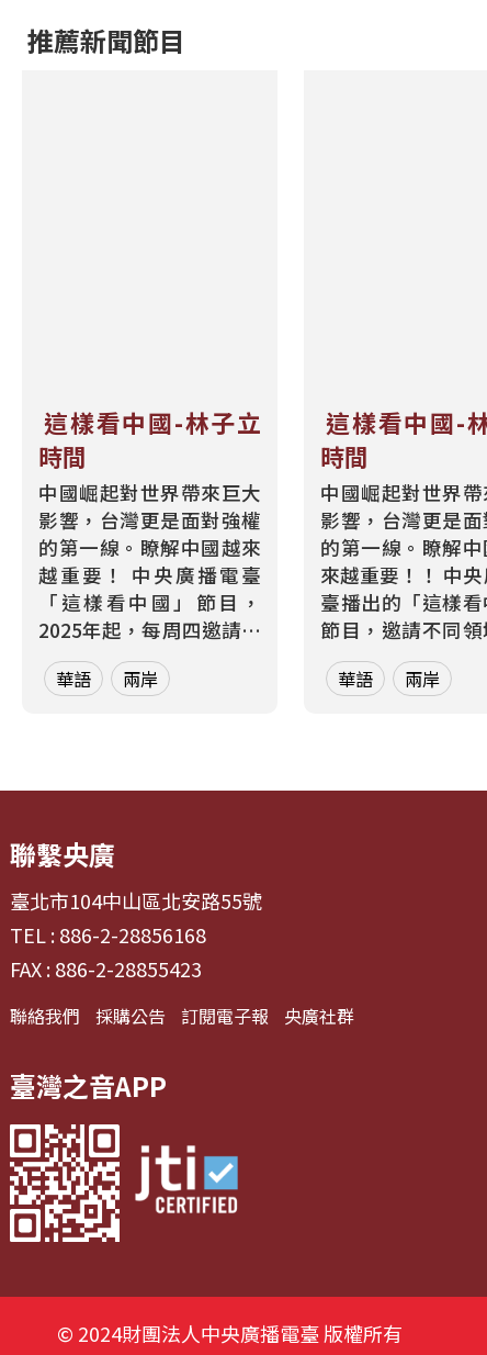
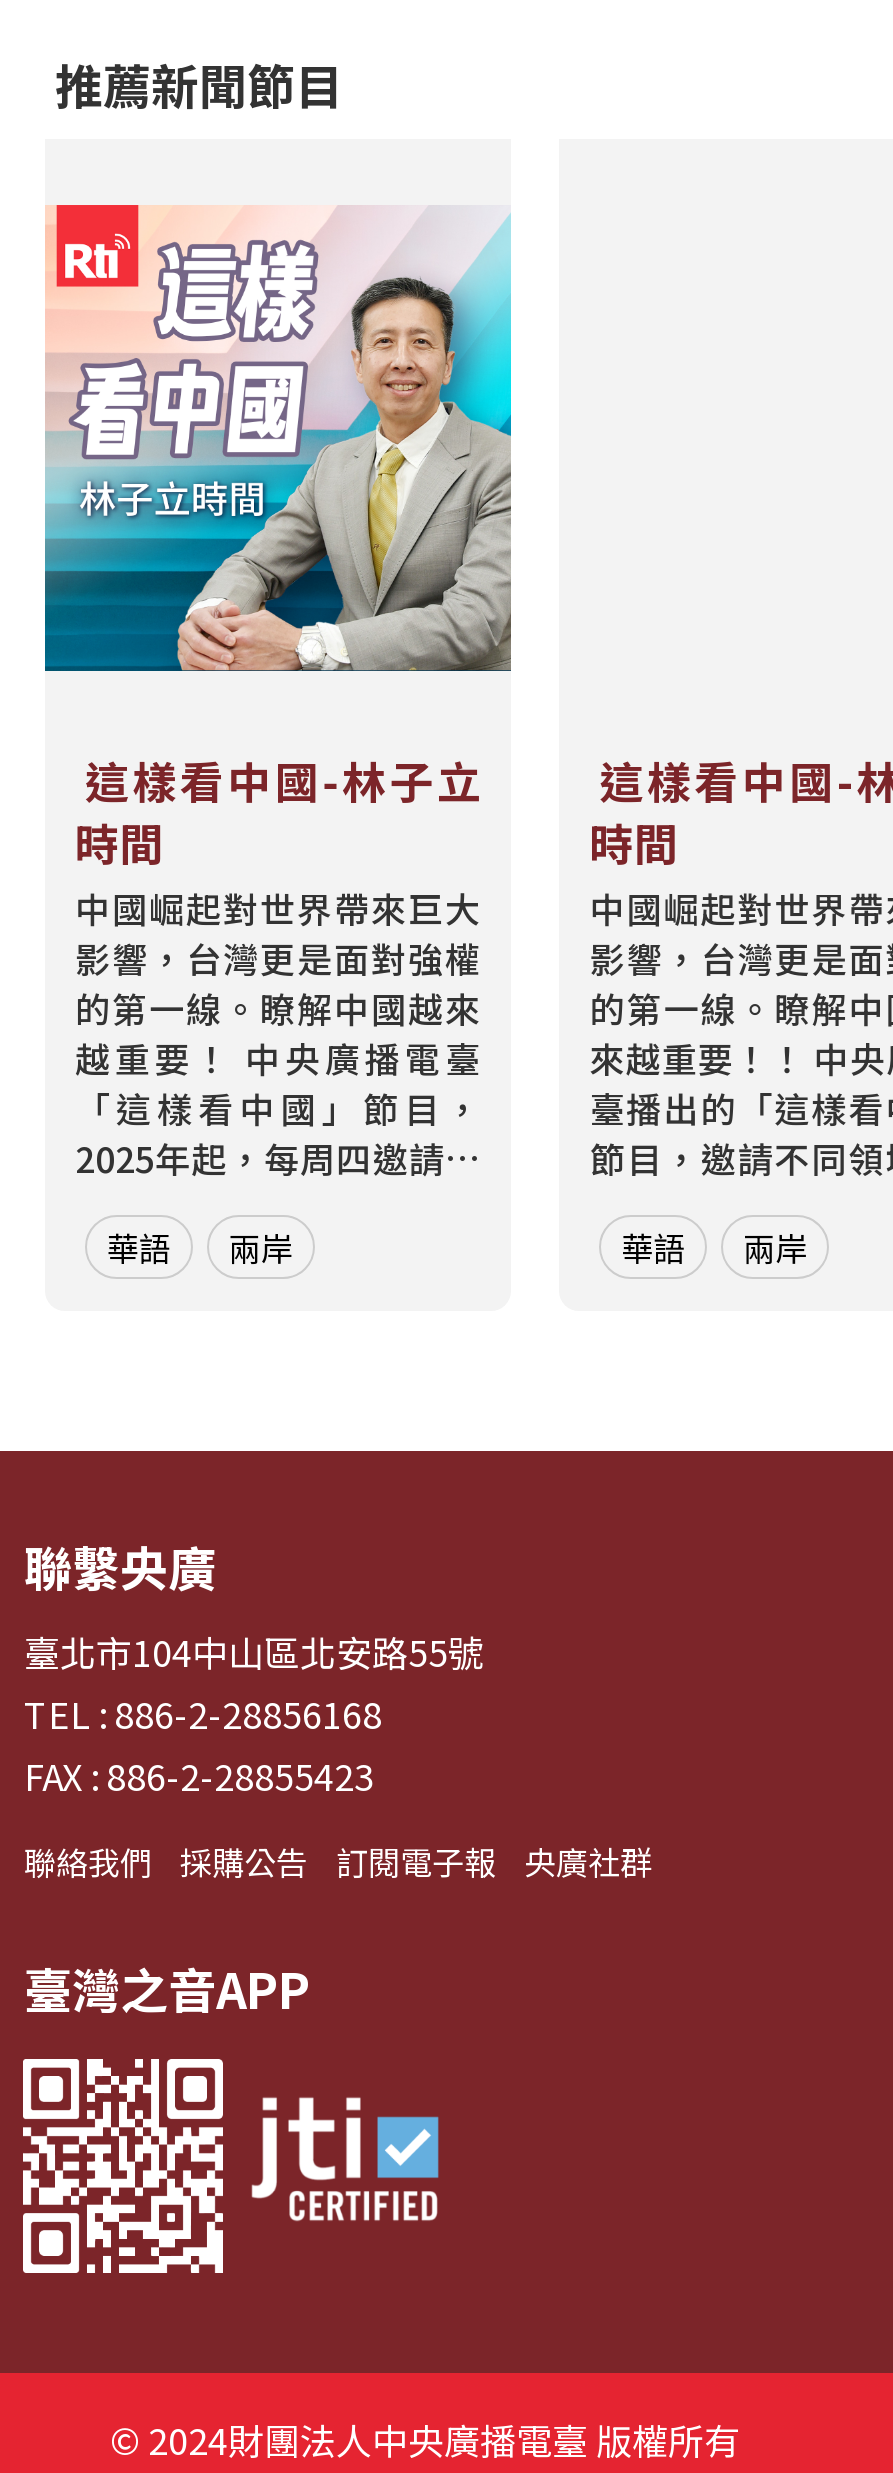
+ [image]
